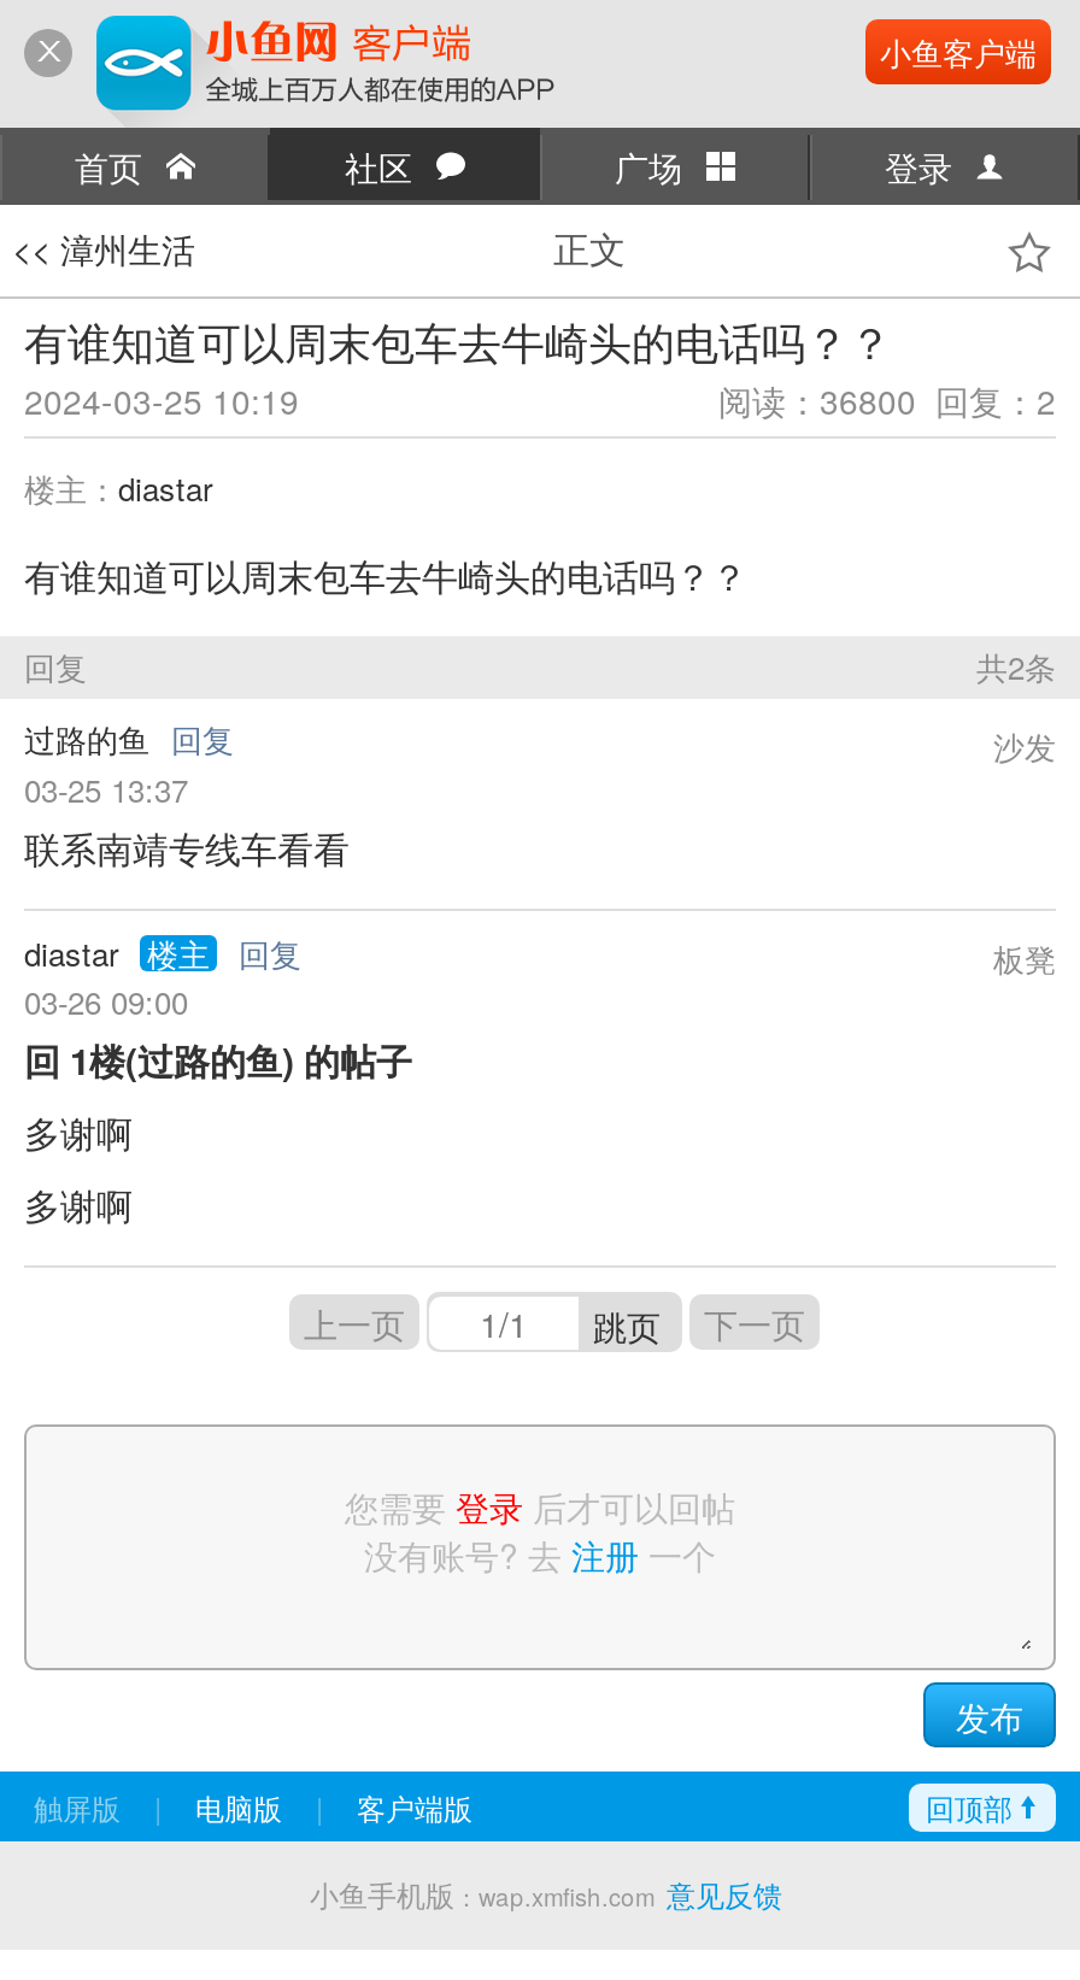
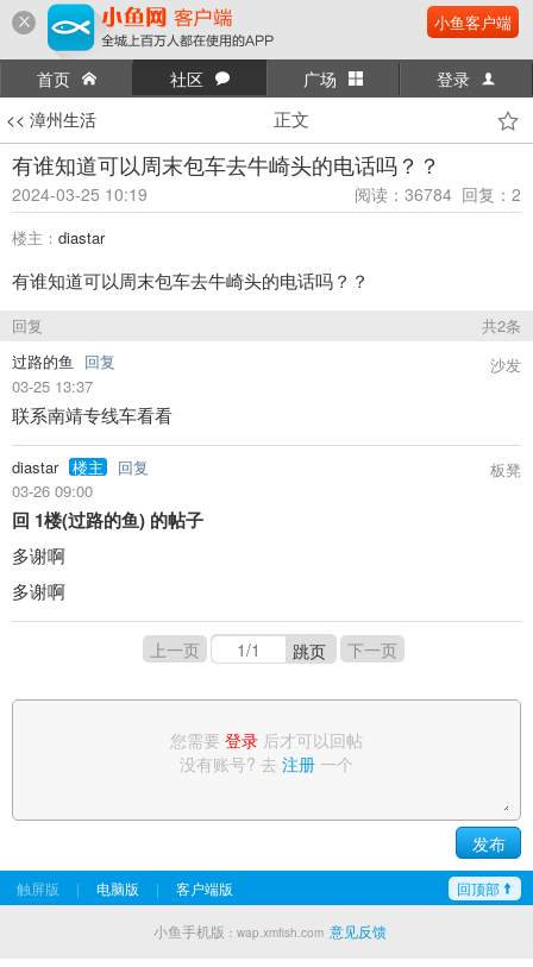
- 阅读：36800 回复：2
+ 阅读：36784 回复：2
